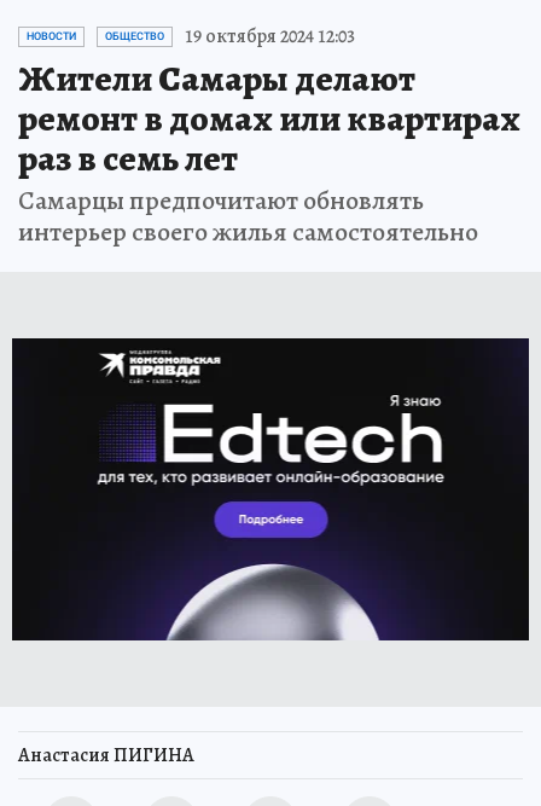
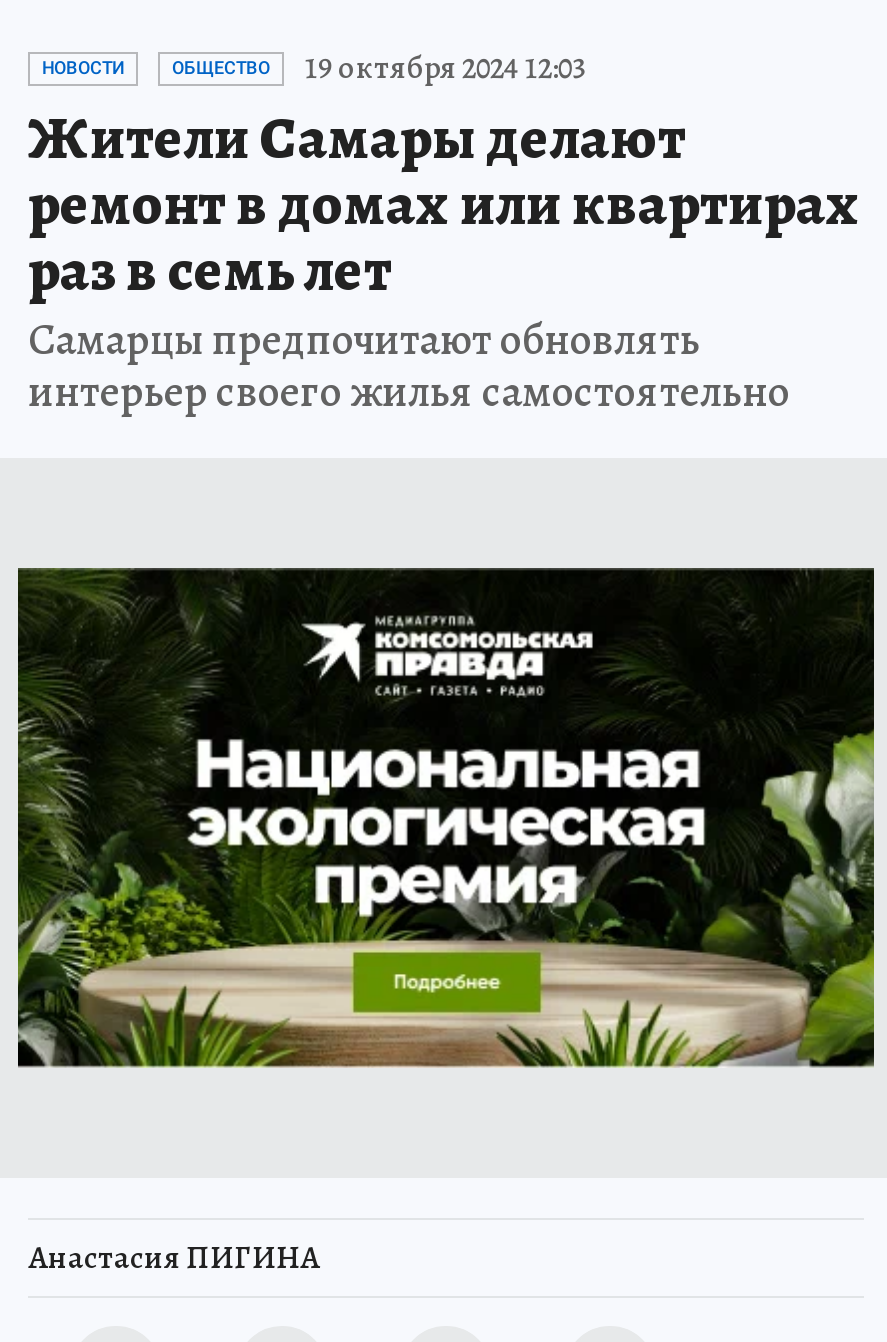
- [image]
+ [image]
